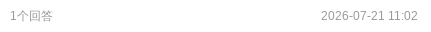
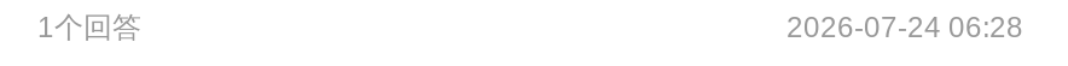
- 2026-07-21 11:02
+ 2026-07-24 06:28
